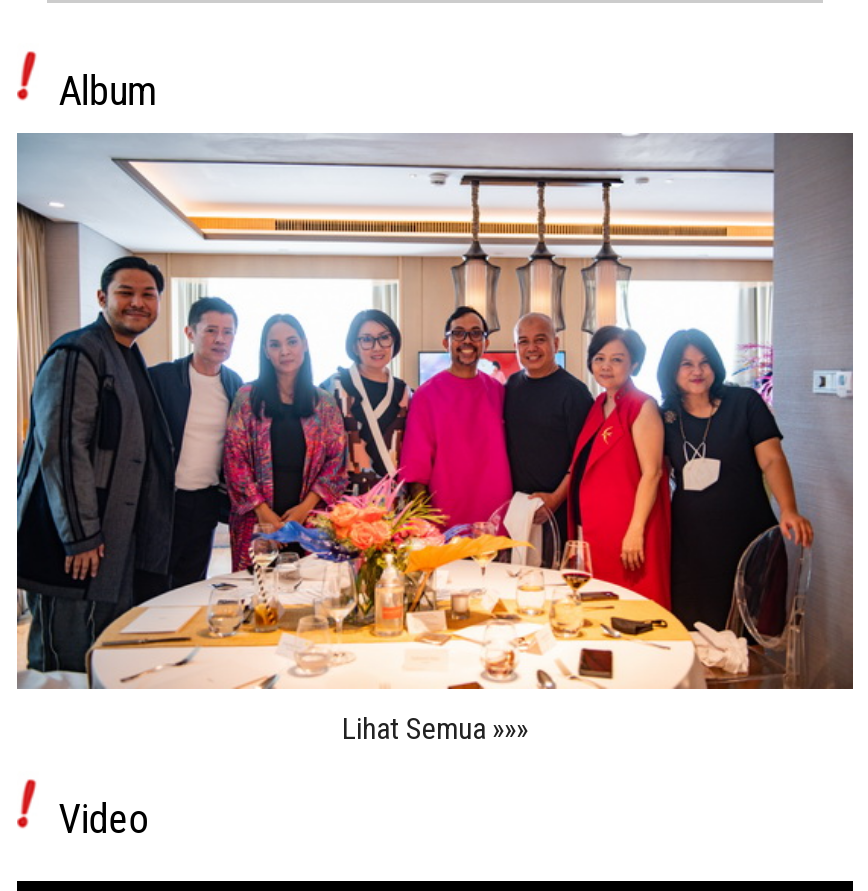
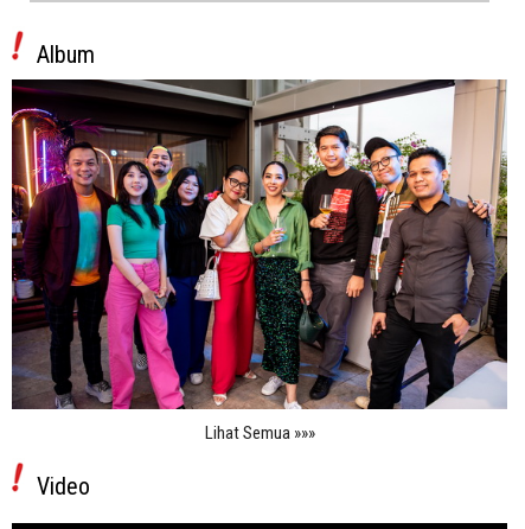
- [image]
+ [image]
